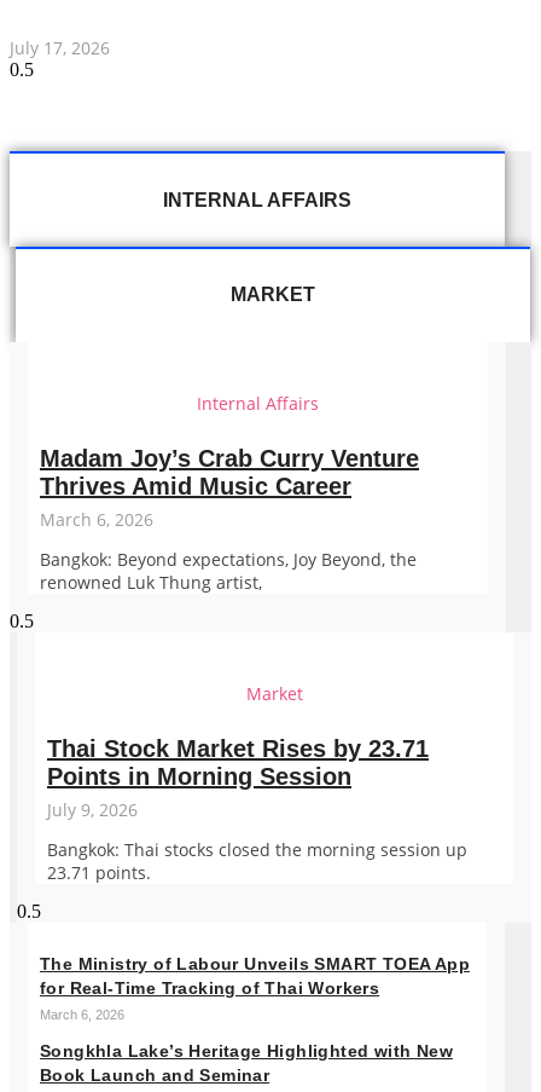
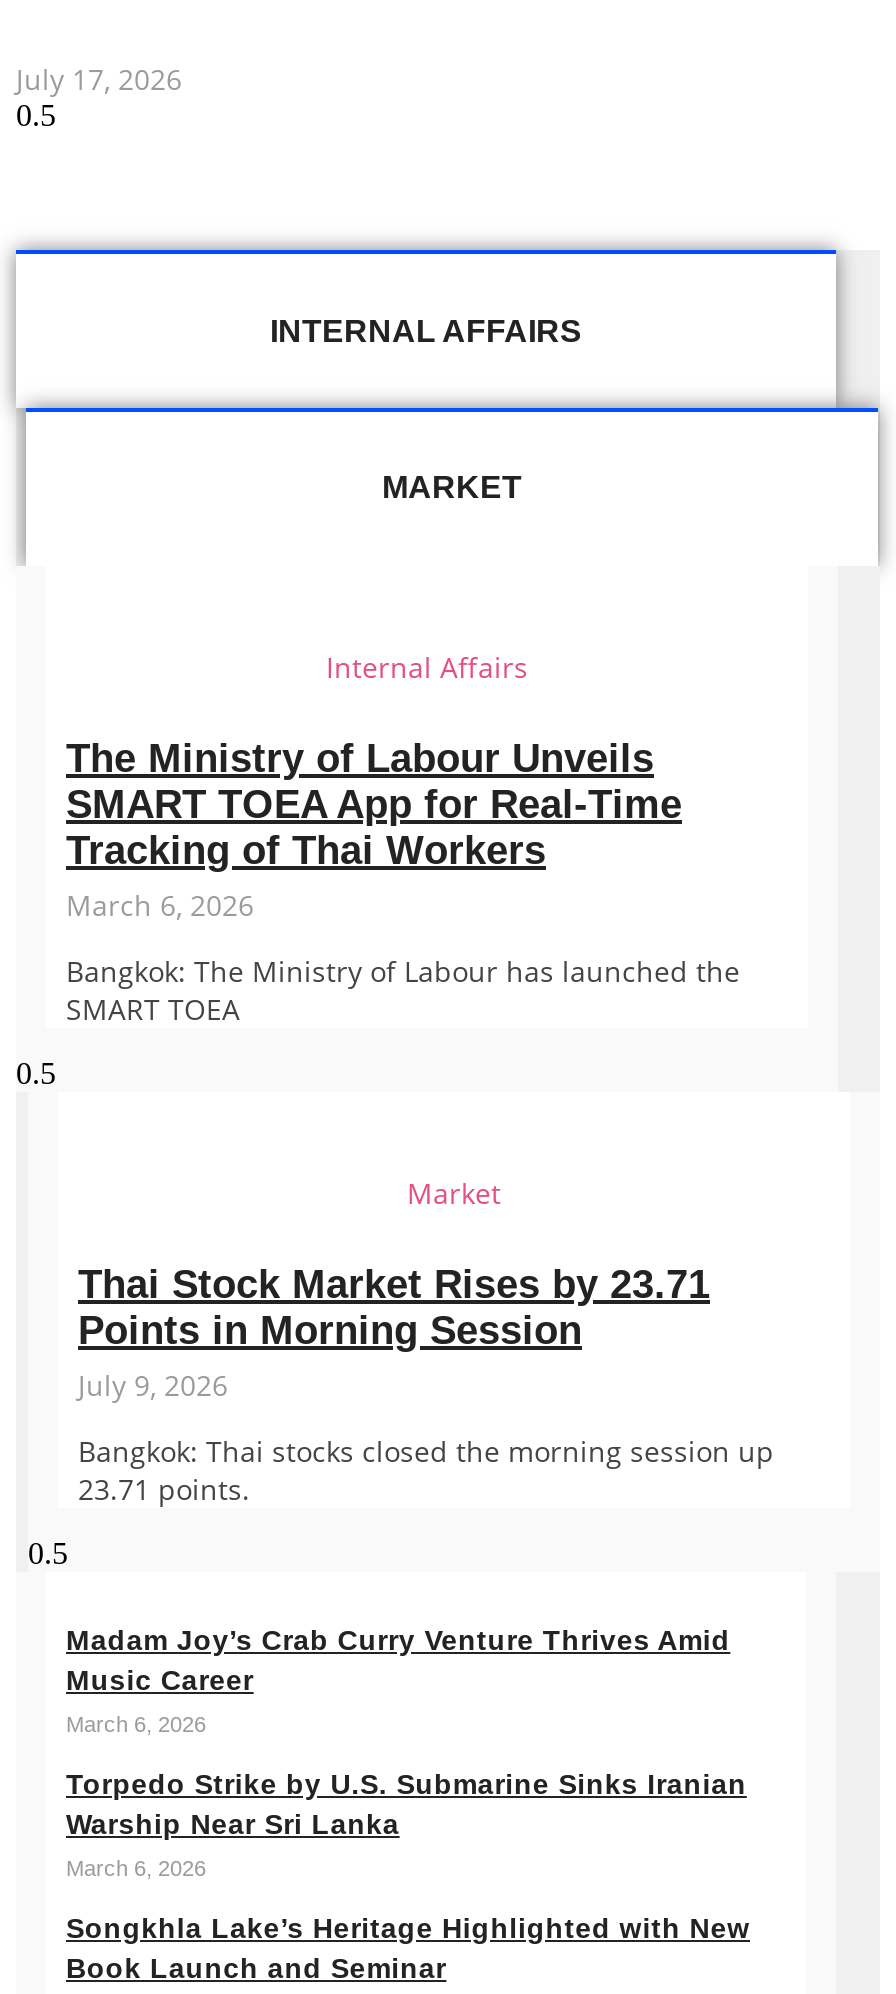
- Madam Joy’s Crab Curry Venture
- Thrives Amid Music Career
+ The Ministry of Labour Unveils
+ SMART TOEA App for Real-Time
+ Tracking of Thai Workers

- Bangkok: Beyond expectations, Joy Beyond, the
- renowned Luk Thung artist,
+ Bangkok: The Ministry of Labour has launched the
+ SMART TOEA

- The Ministry of Labour Unveils SMART TOEA App
- for Real-Time Tracking of Thai Workers
+ Madam Joy’s Crab Curry Venture Thrives Amid
+ Music Career
+ March 6, 2026
+ Torpedo Strike by U.S. Submarine Sinks Iranian
+ Warship Near Sri Lanka
